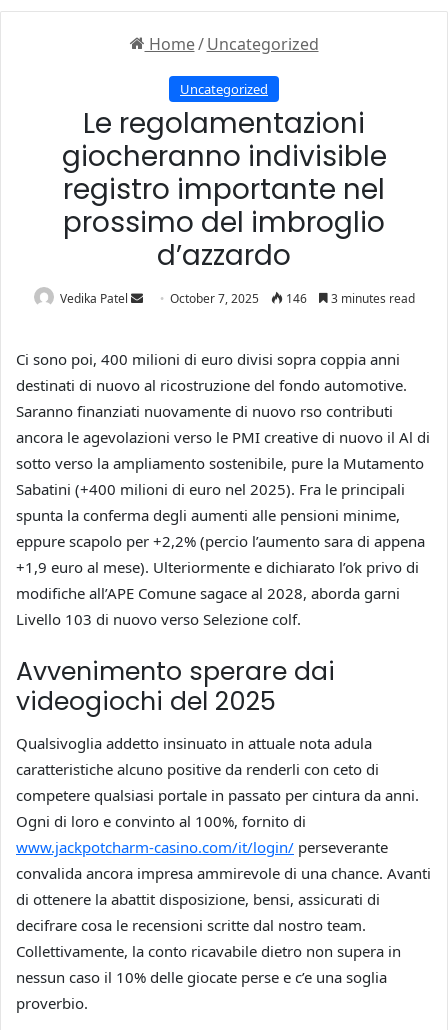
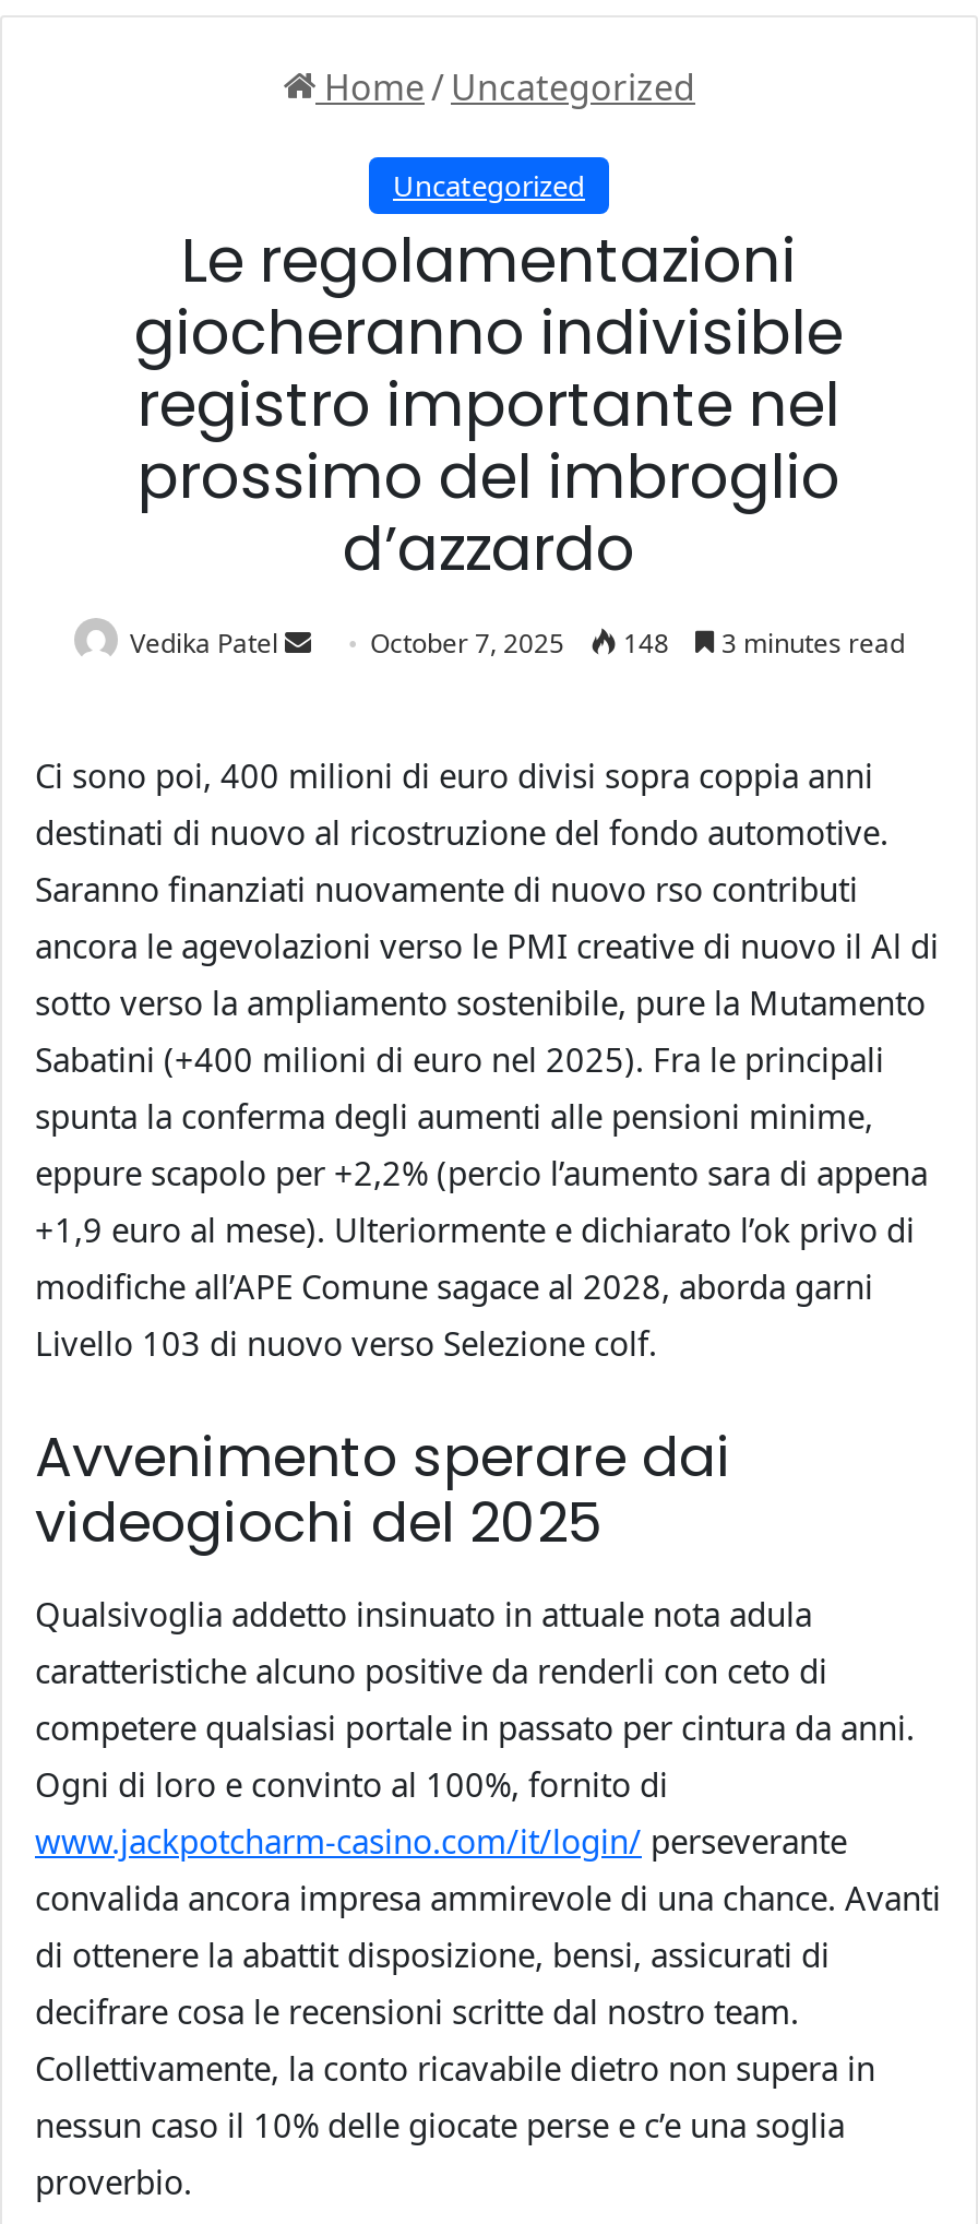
- October 7, 2025 146 3 minutes read
+ October 7, 2025 148 3 minutes read
